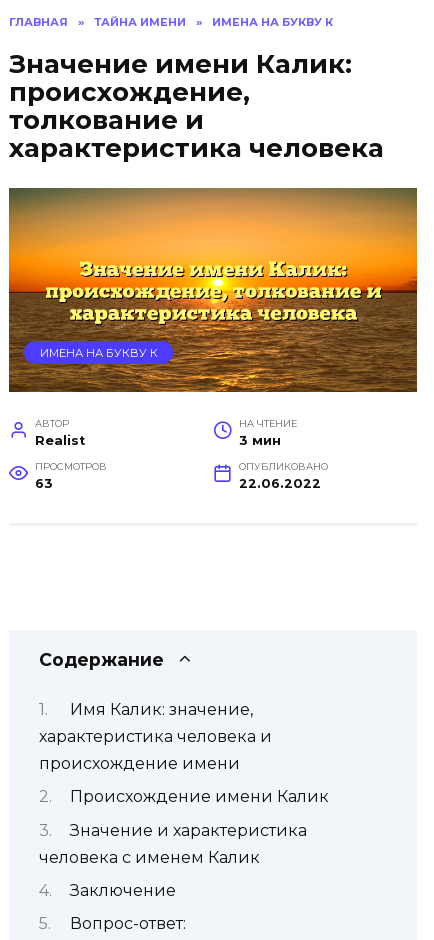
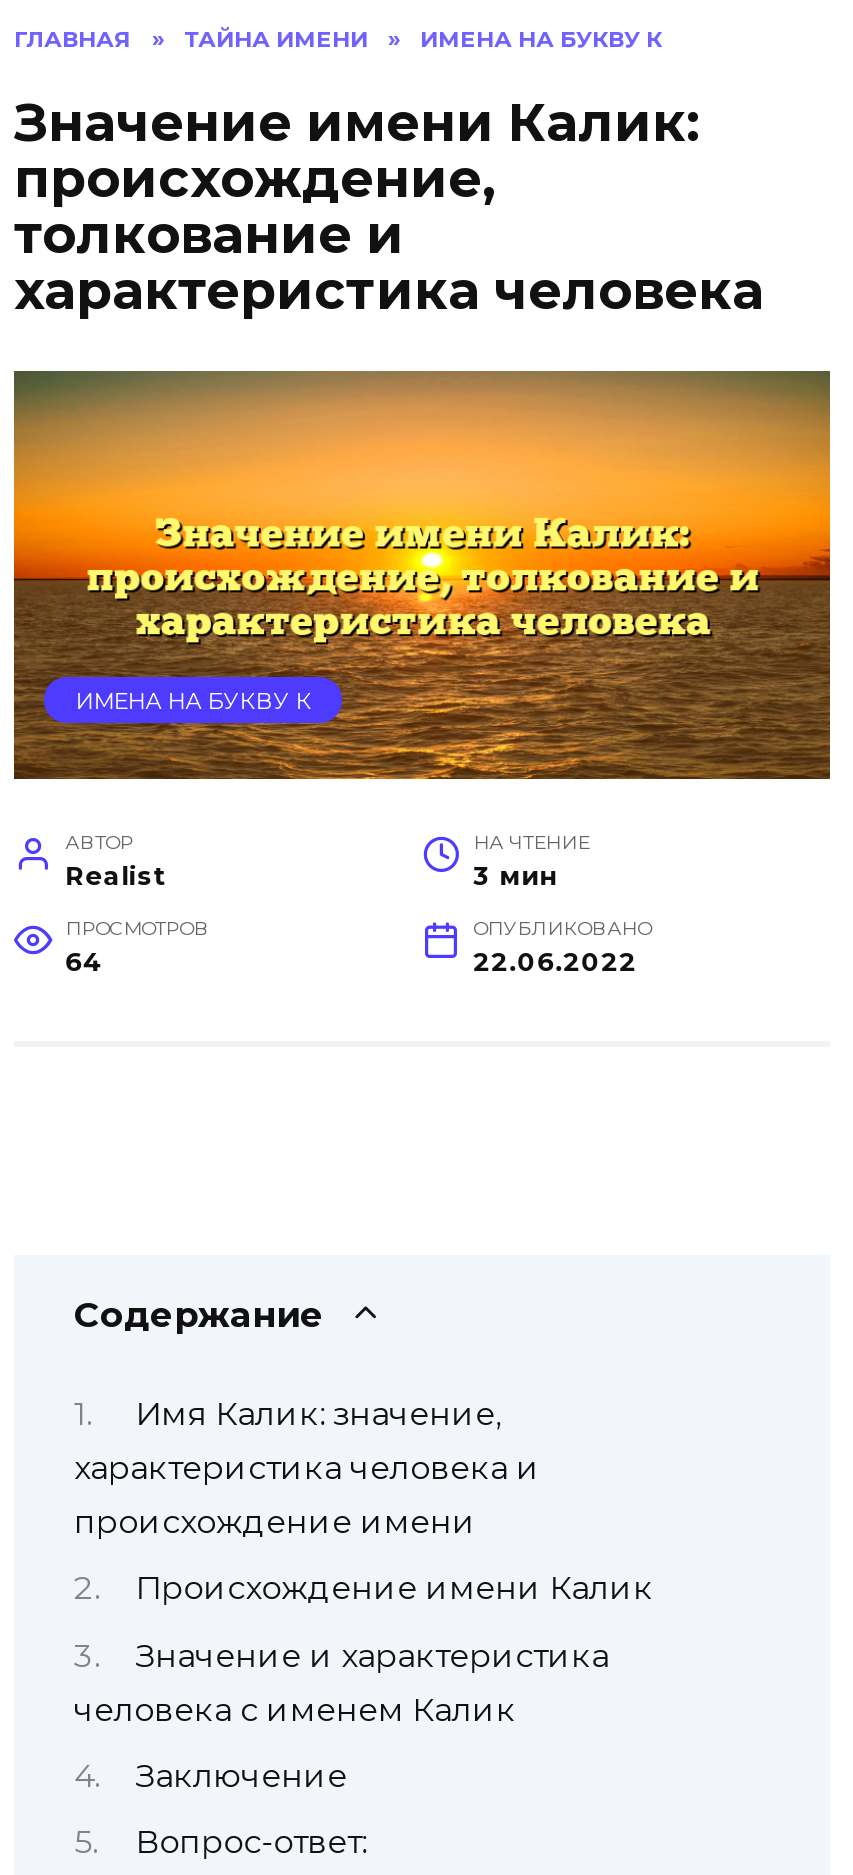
- 63
+ 64
